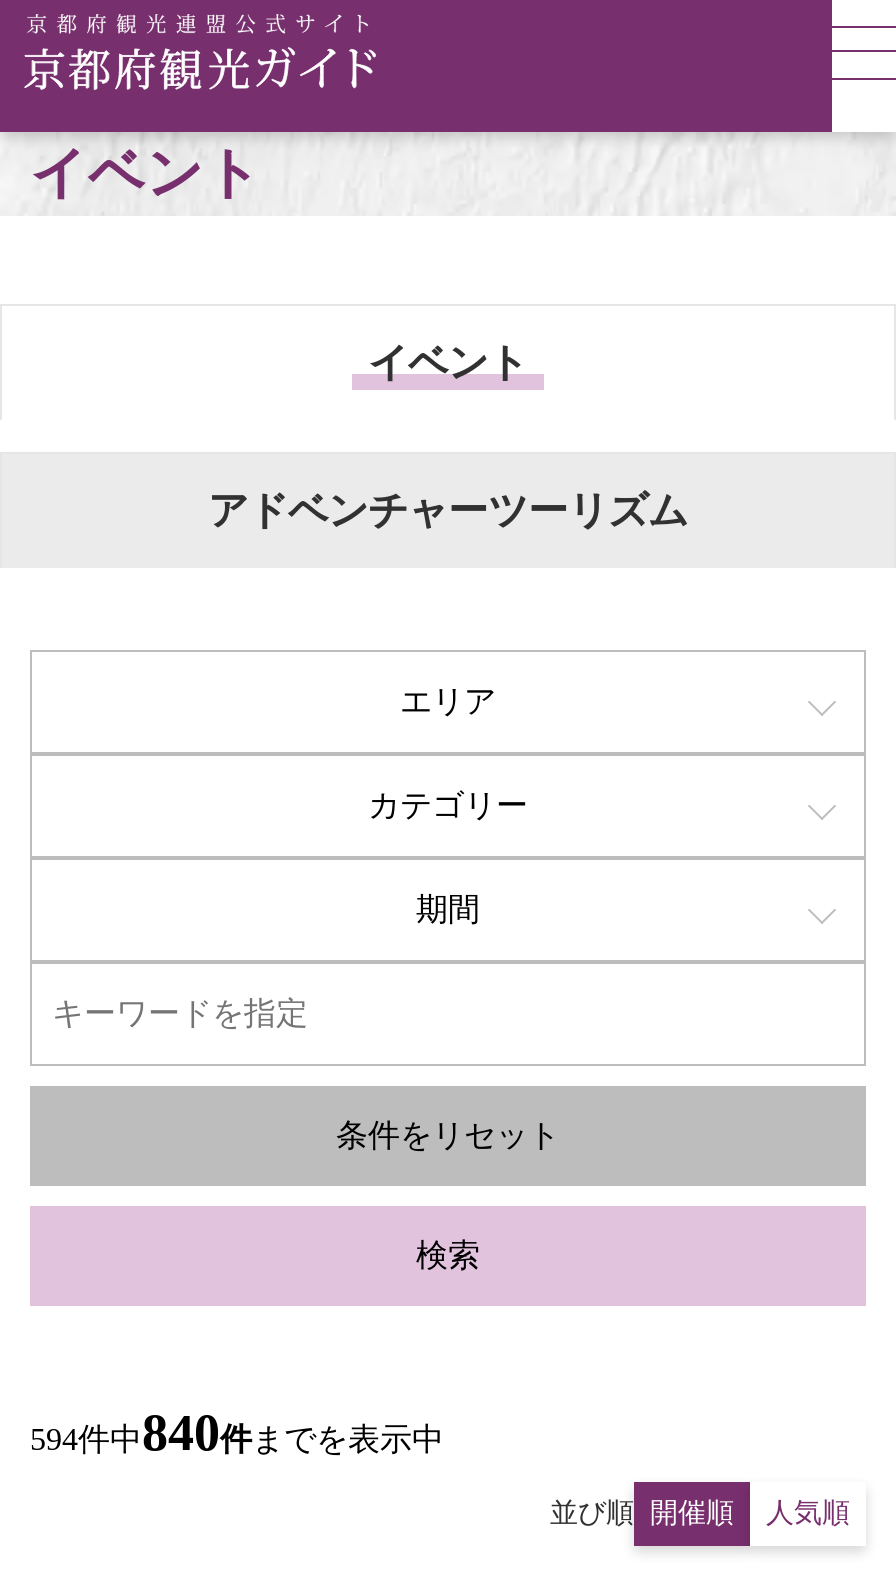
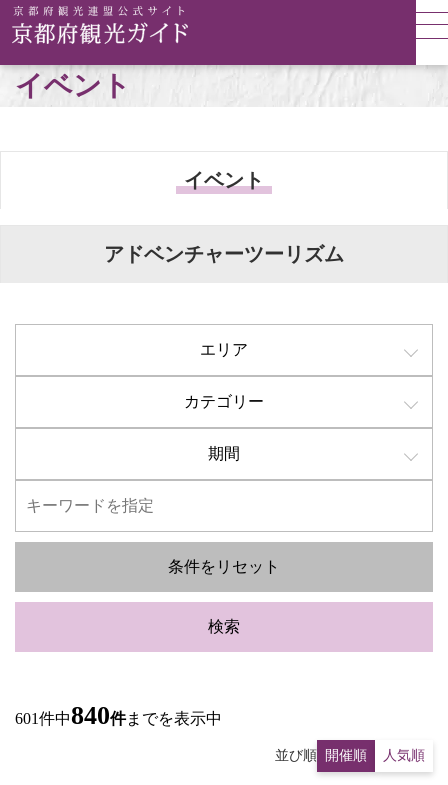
- 594件中840件までを表示中
+ 601件中840件までを表示中
